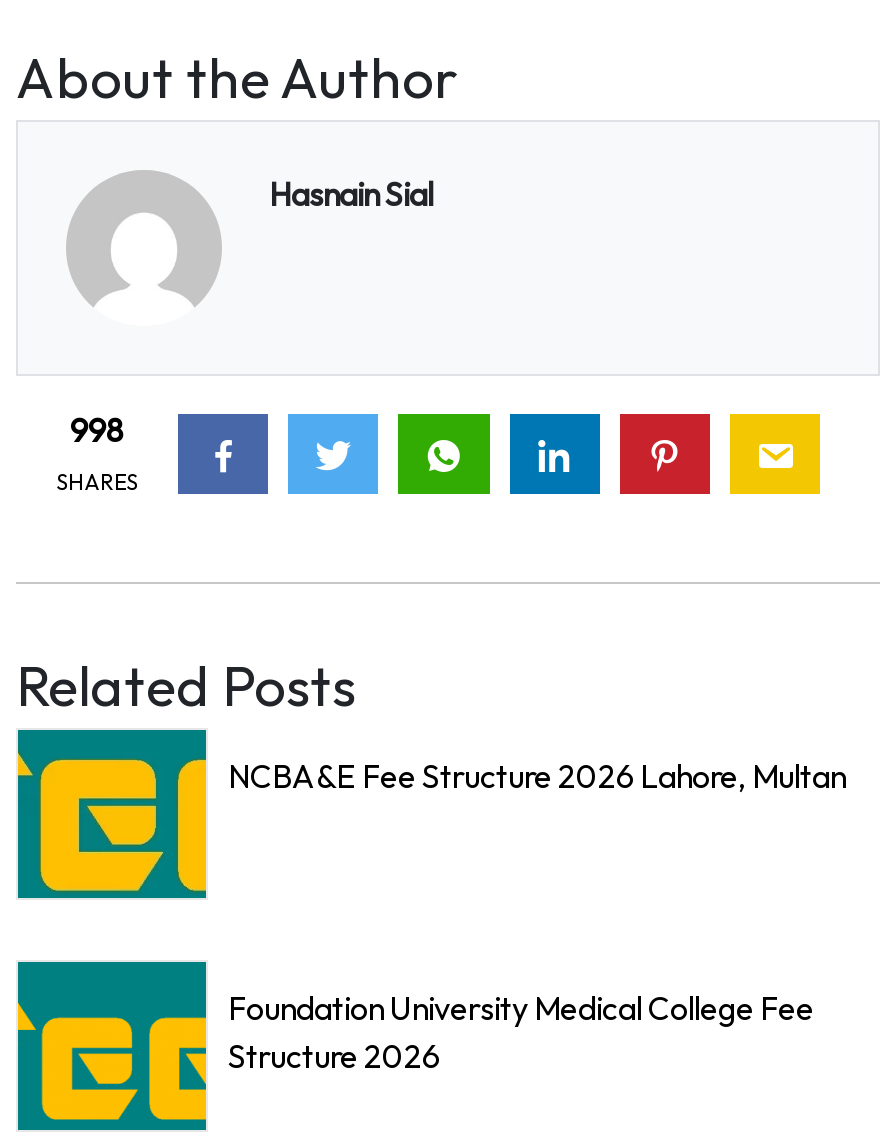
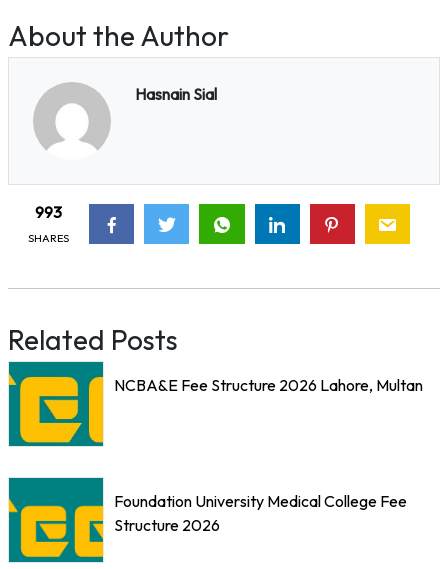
- 998
+ 993
